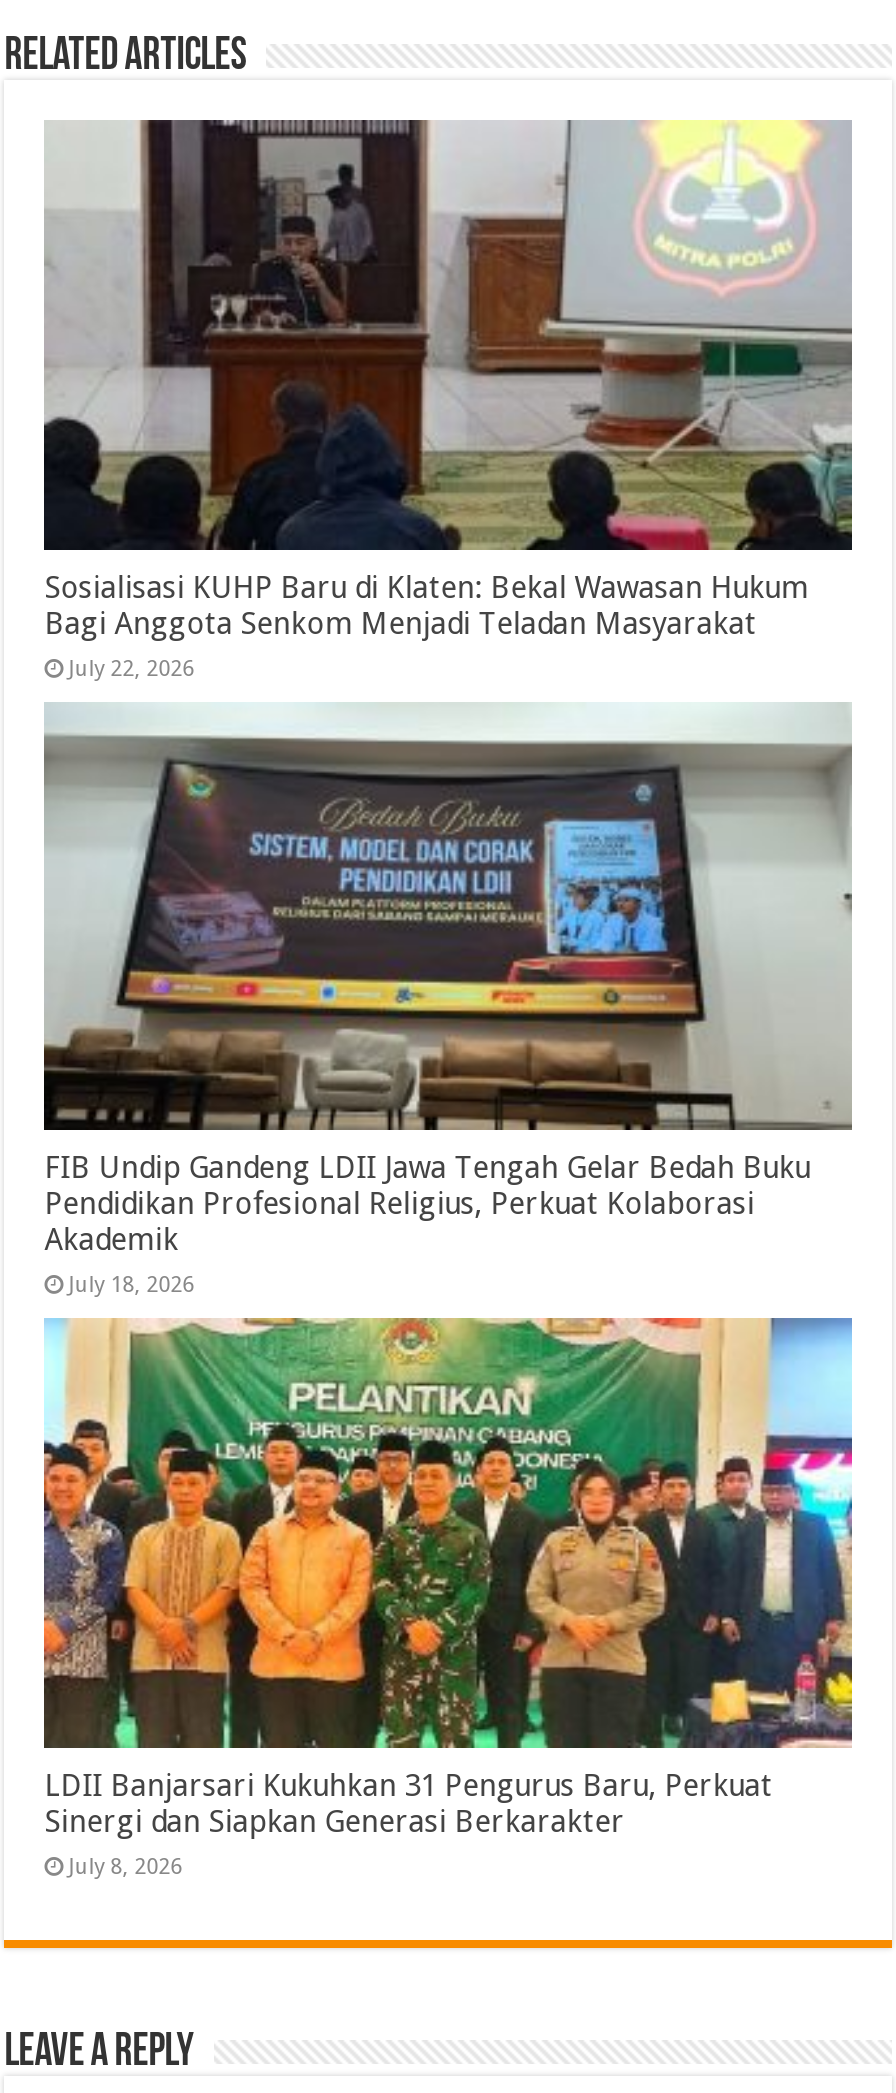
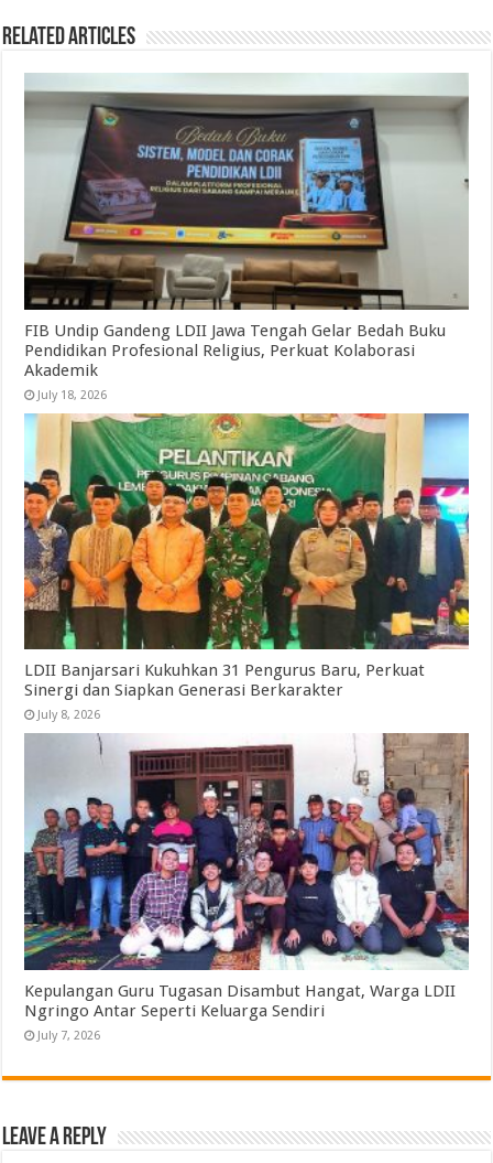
- [image]
- Sosialisasi KUHP Baru di Klaten: Bekal Wawasan Hukum
- Bagi Anggota Senkom Menjadi Teladan Masyarakat
- July 22, 2026

moved up: [image] | FIB Undip Gandeng LDII Jawa Tengah Gelar Bedah Buku | Pendidikan Profesional Religius, Perkuat Kolaborasi | Akademik | July 18, 2026 | LDII Banjarsari Kukuhkan 31 Pengurus Baru, Perkuat | Sinergi dan Siapkan Generasi Berkarakter | July 8, 2026

+ [image]
+ Kepulangan Guru Tugasan Disambut Hangat, Warga LDII
+ Ngringo Antar Seperti Keluarga Sendiri
+ July 7, 2026
